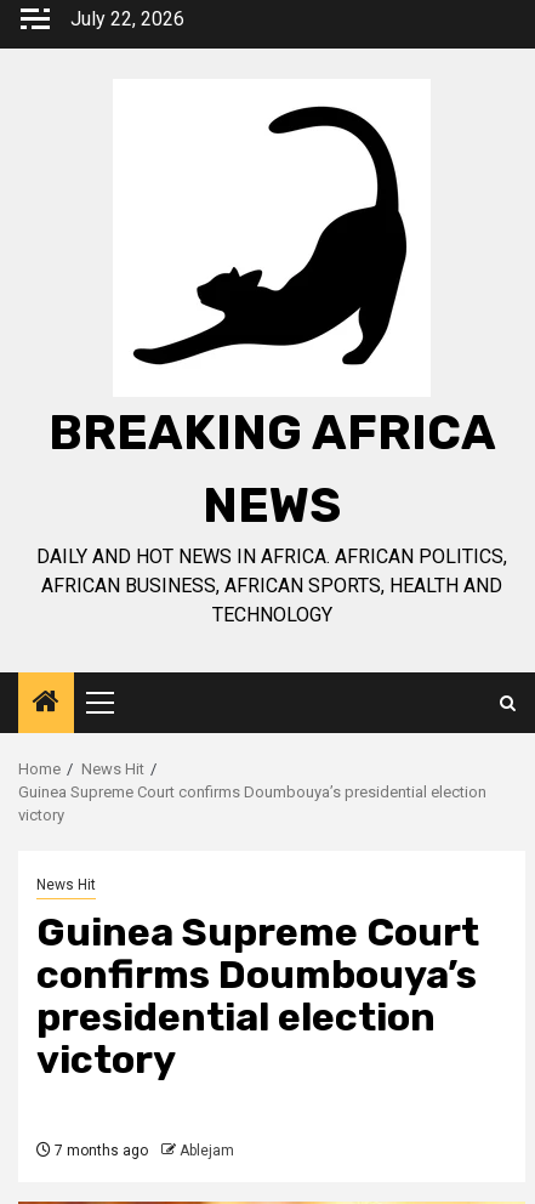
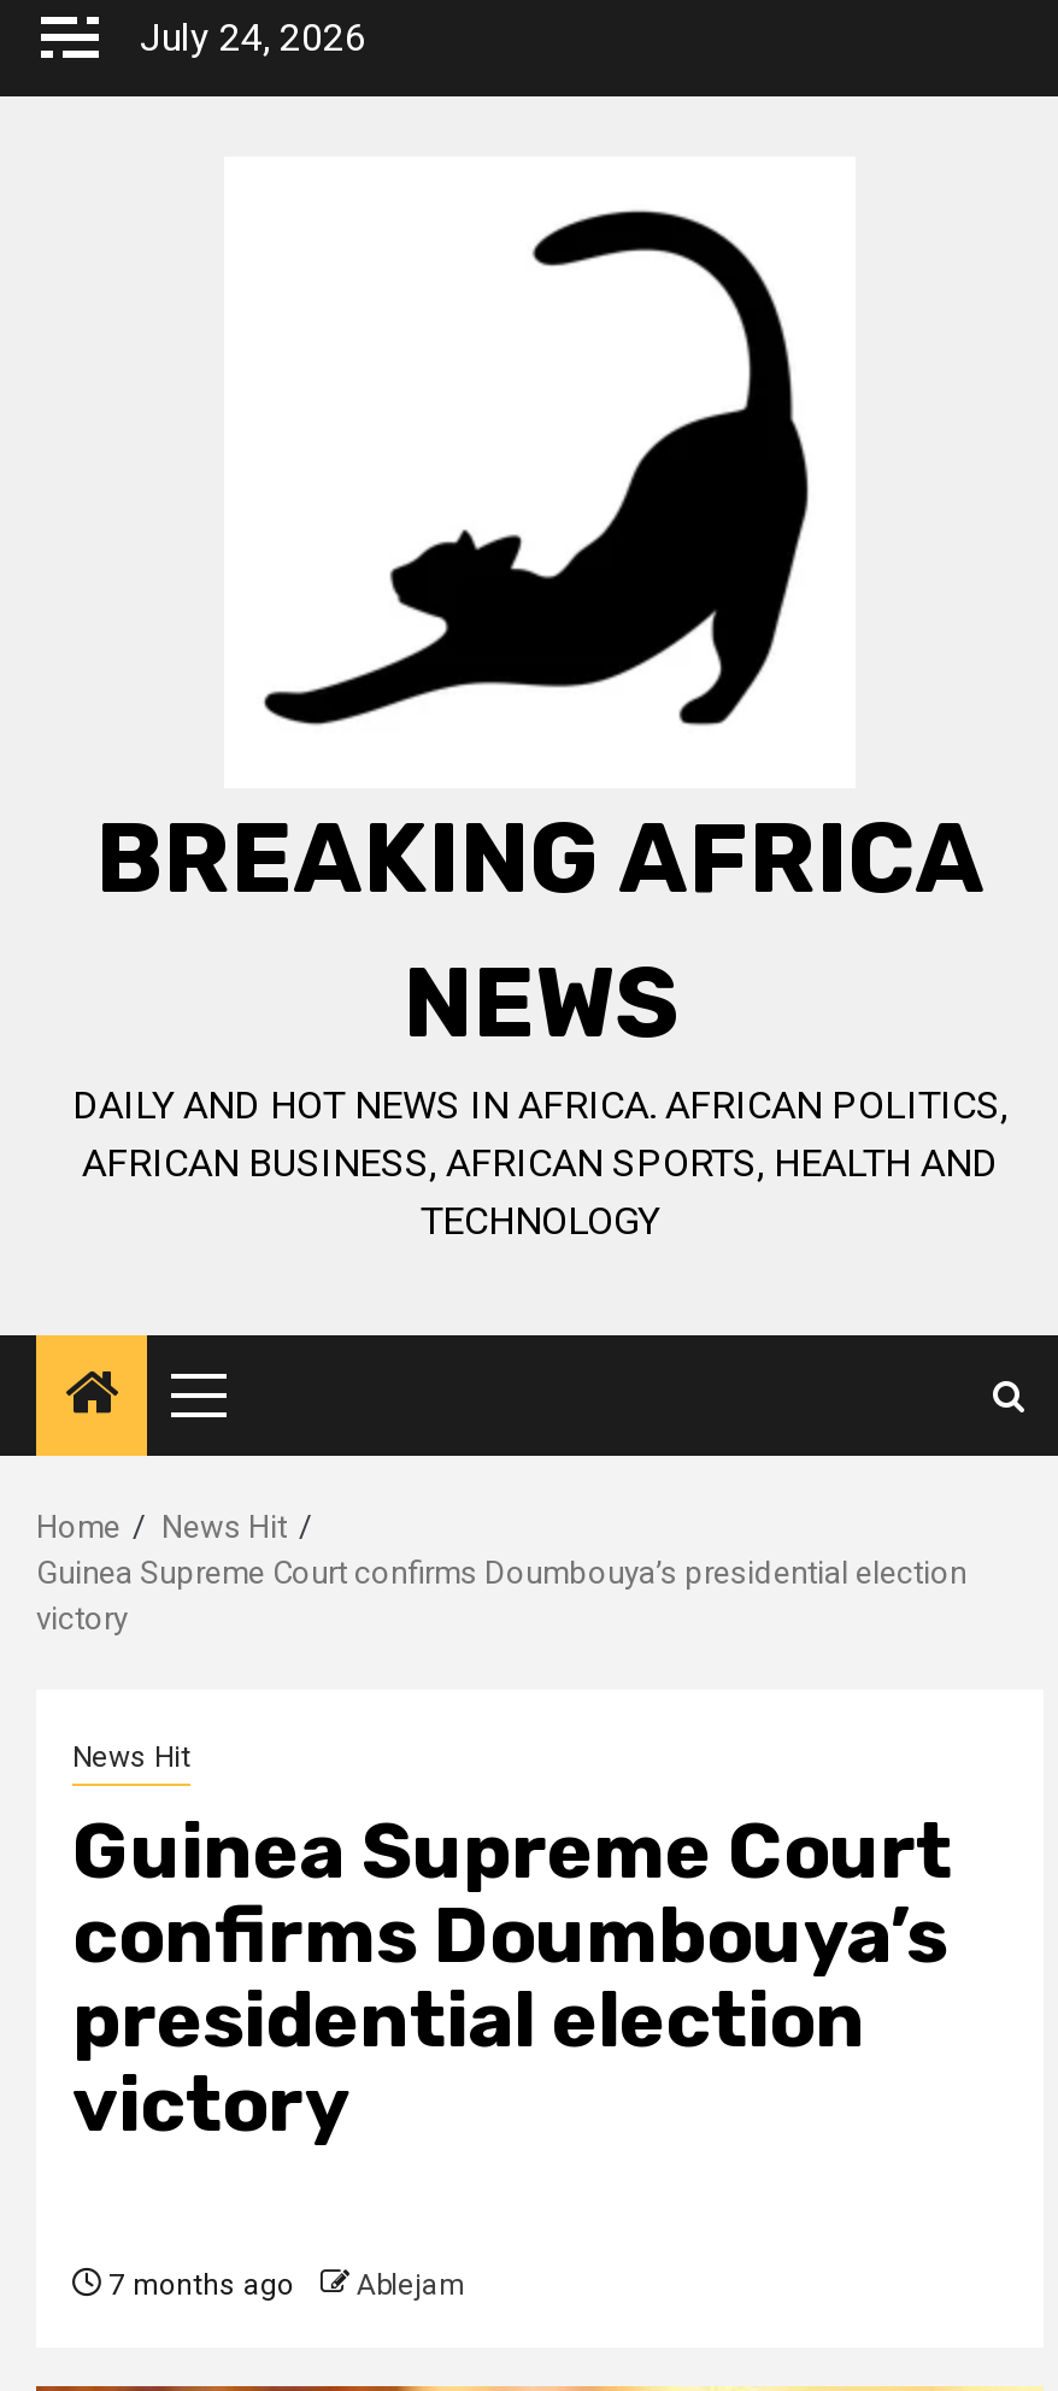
- July 22, 2026
+ July 24, 2026
